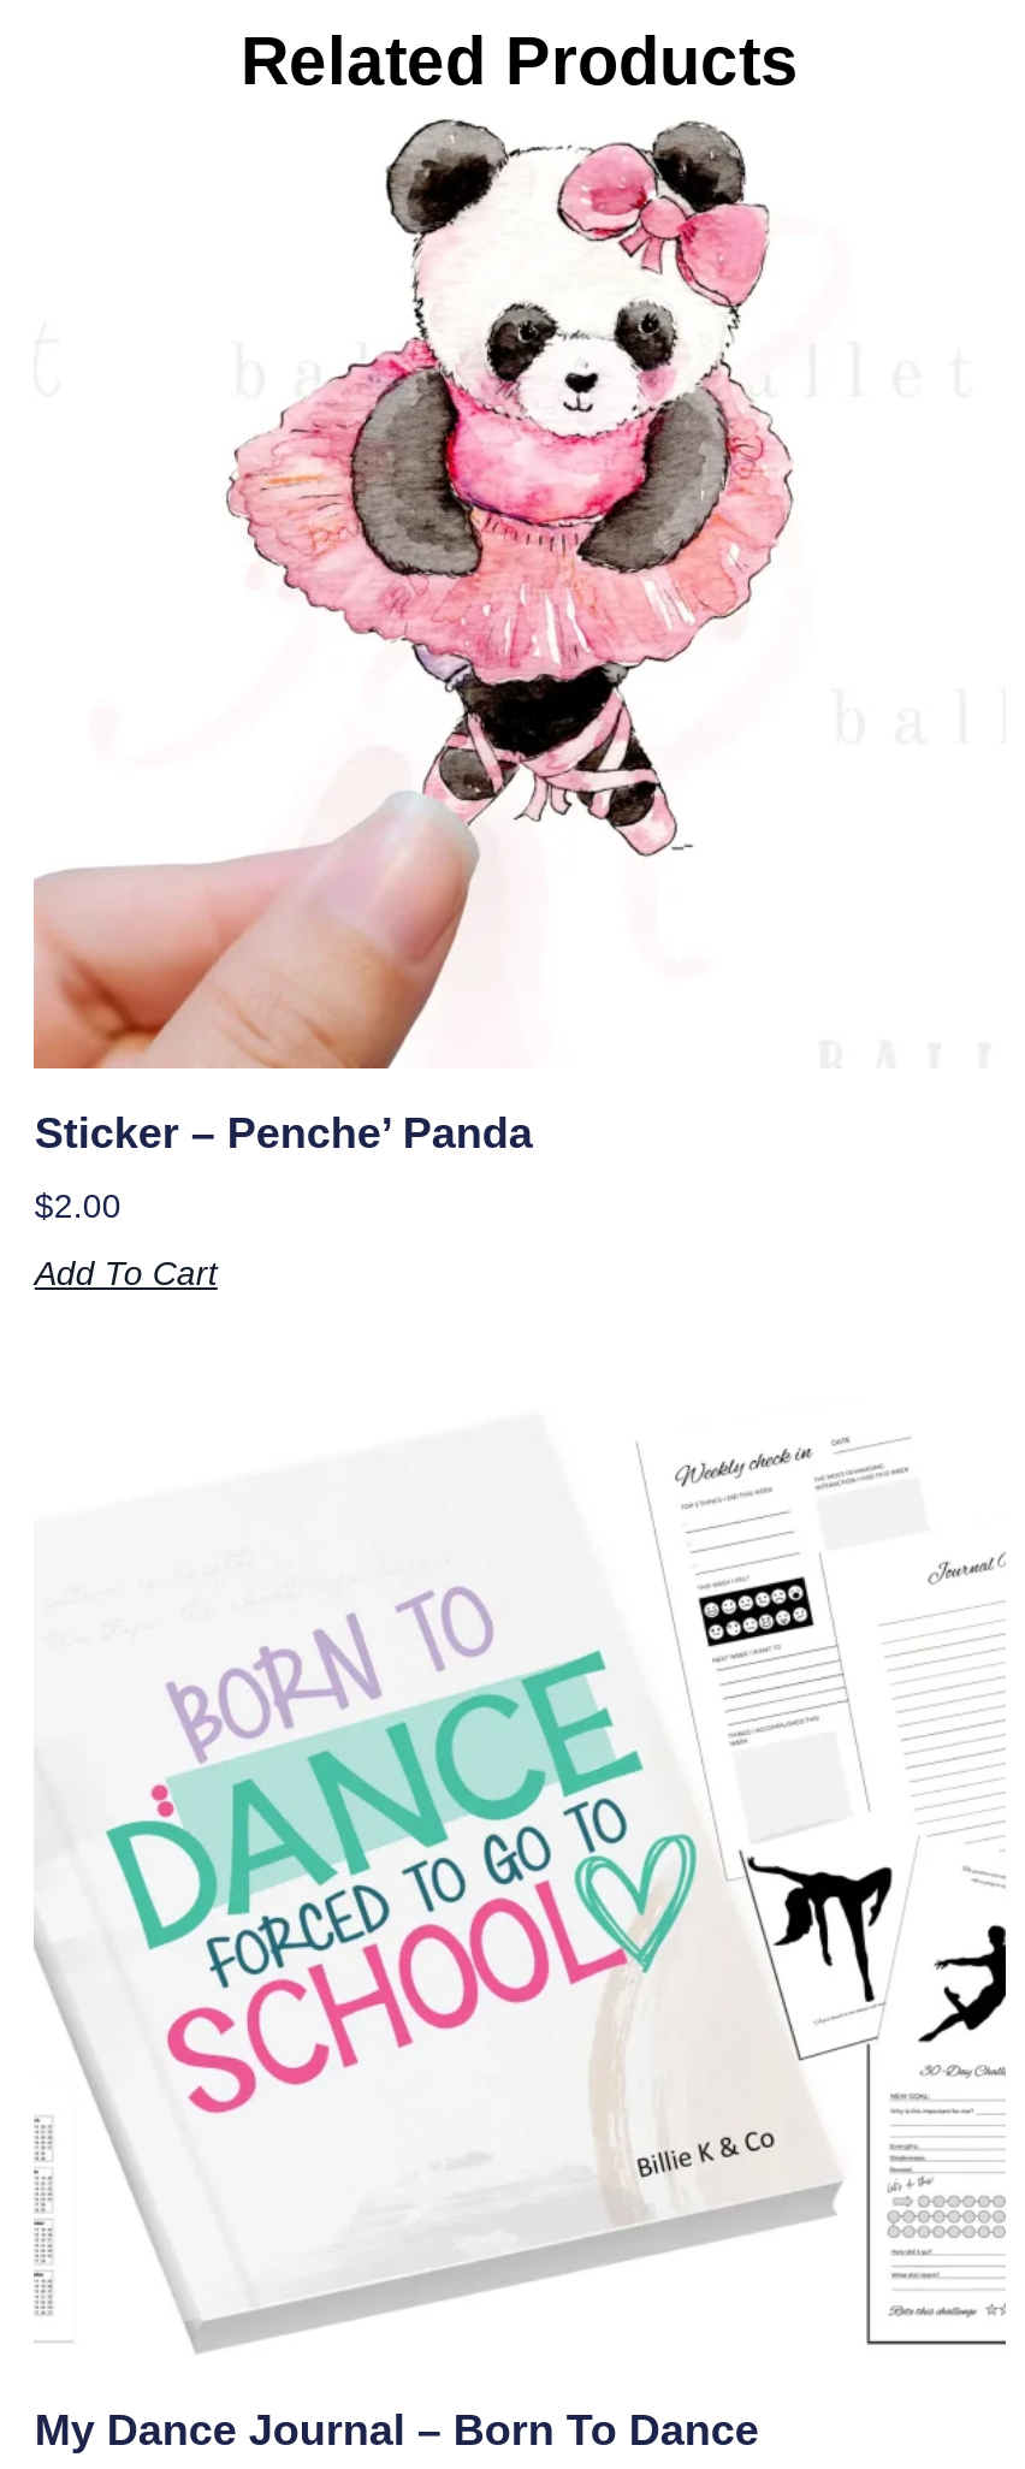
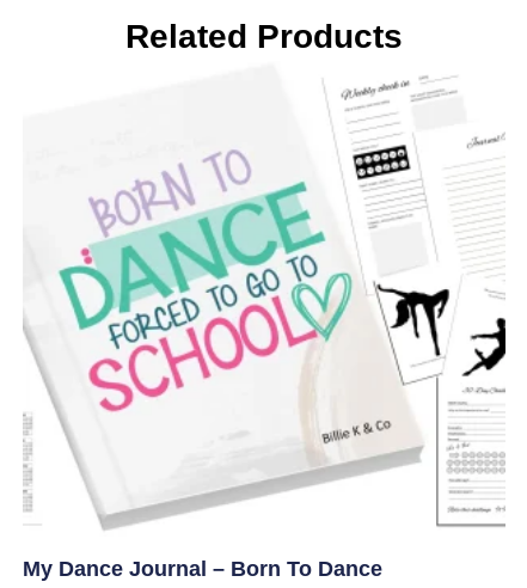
- [image]
- Sticker – Penche’ Panda
- $2.00
- Add To Cart
